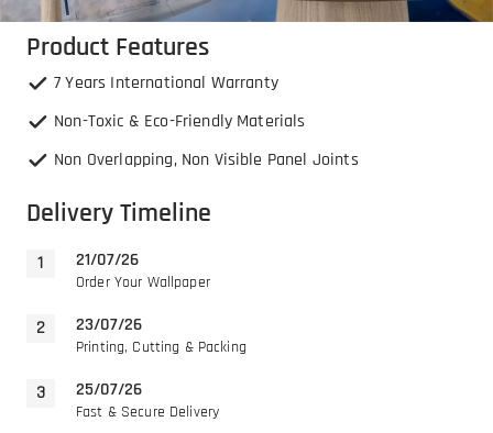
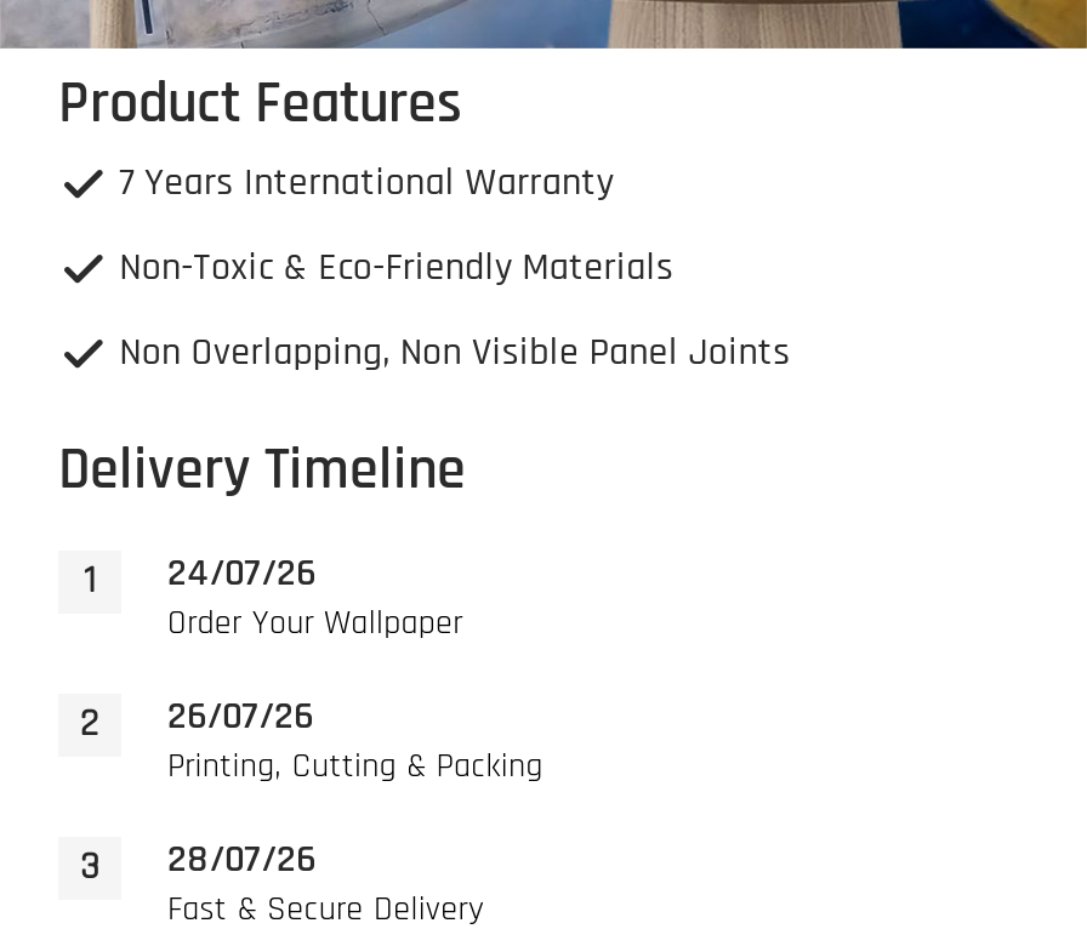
- 21/07/26
+ 24/07/26

- 23/07/26
+ 26/07/26

- 25/07/26
+ 28/07/26
